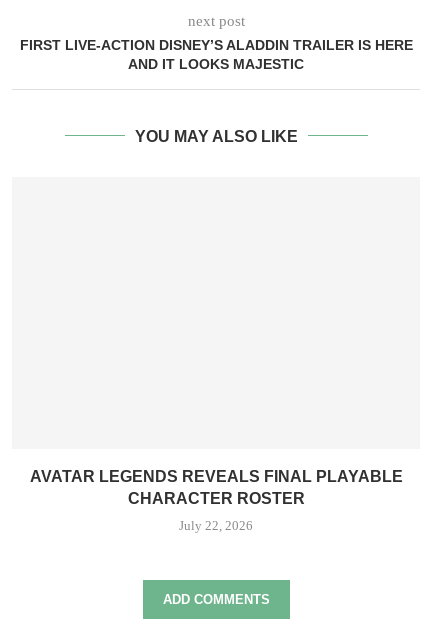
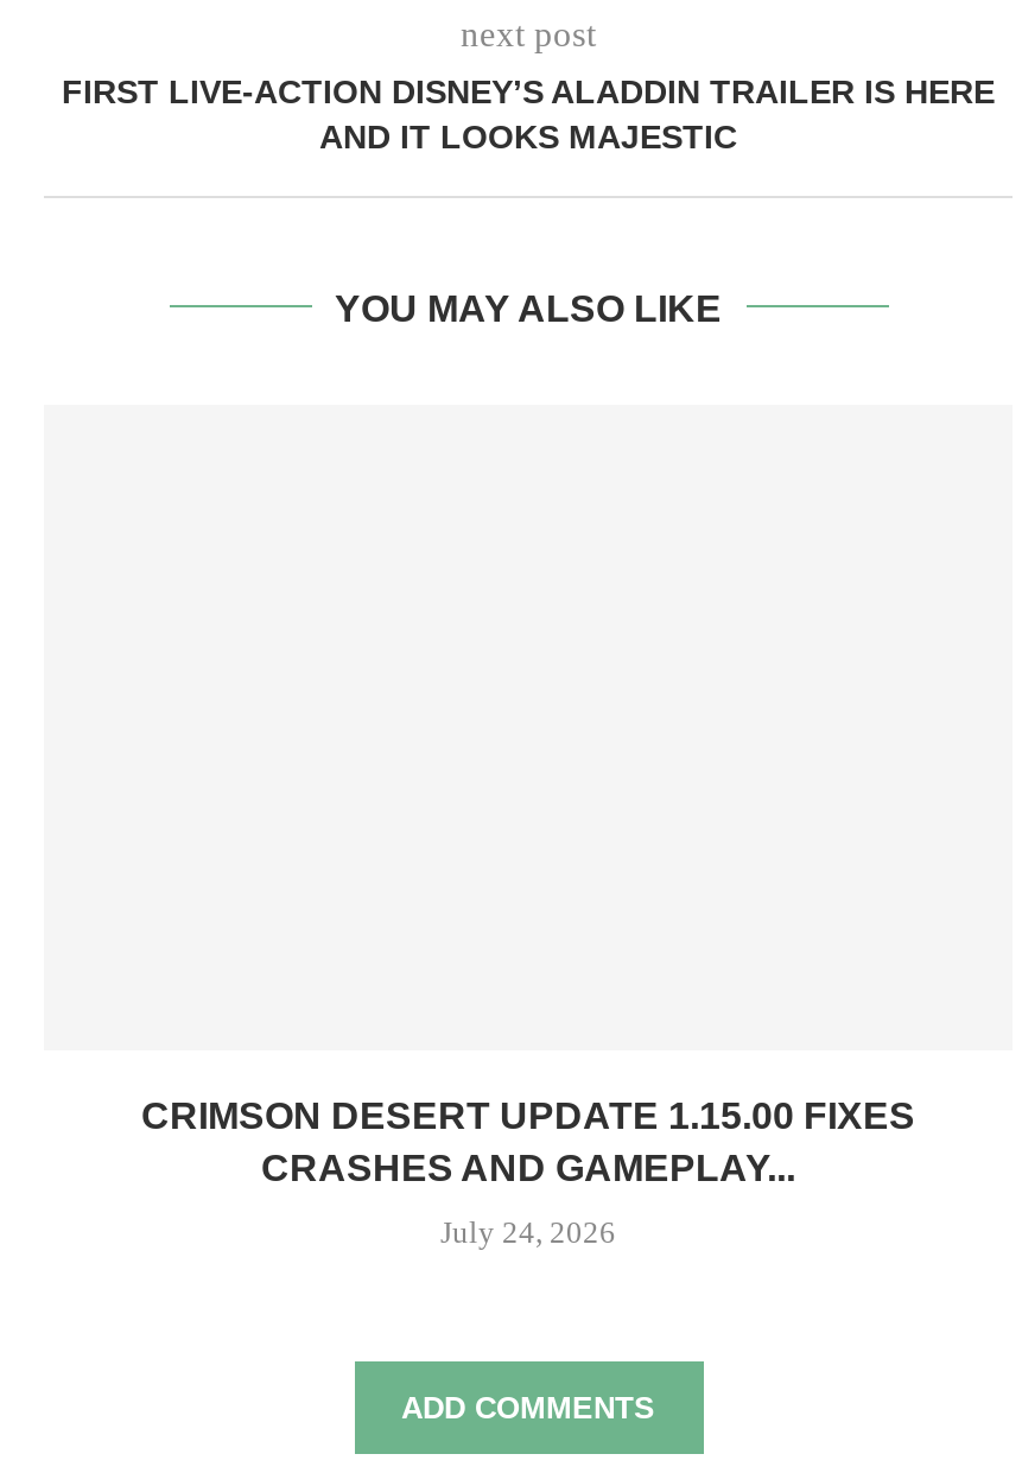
- AVATAR LEGENDS REVEALS FINAL PLAYABLE
- CHARACTER ROSTER
+ CRIMSON DESERT UPDATE 1.15.00 FIXES
+ CRASHES AND GAMEPLAY...

- July 22, 2026
+ July 24, 2026
